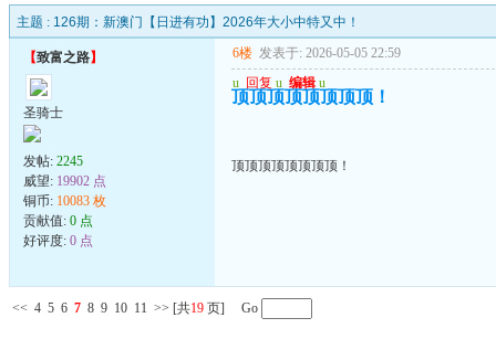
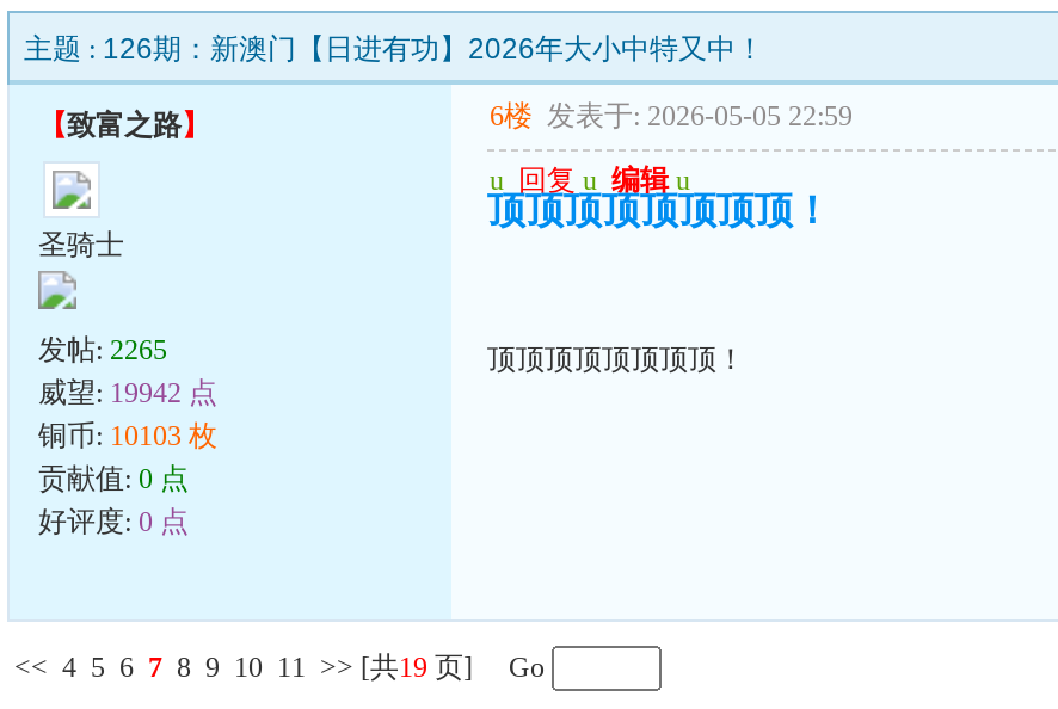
- 发帖: 2245
+ 发帖: 2265

- 威望: 19902 点
+ 威望: 19942 点

- 铜币: 10083 枚
+ 铜币: 10103 枚
